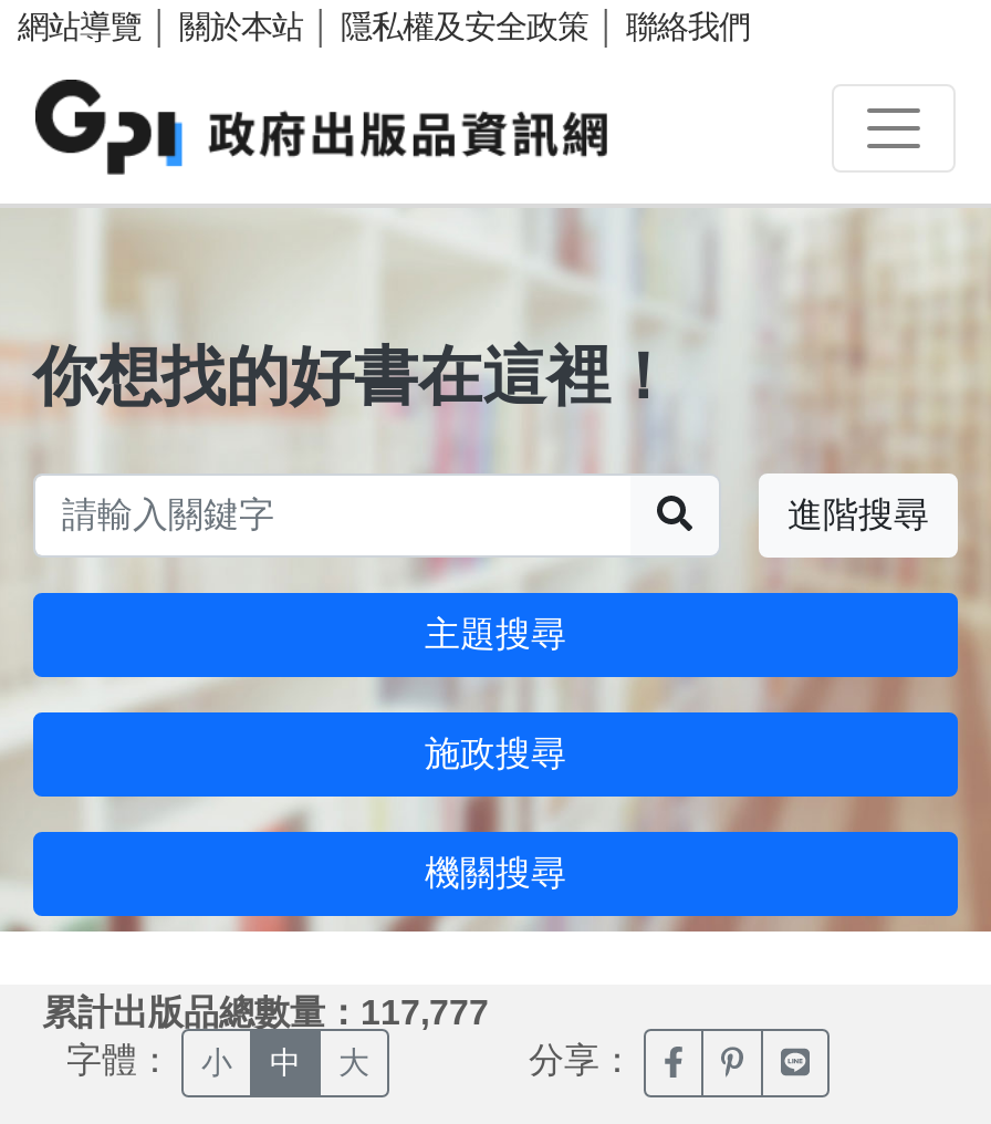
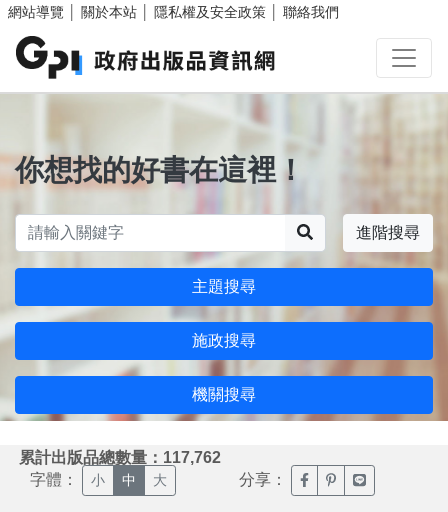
- 累計出版品總數量：117,777
+ 累計出版品總數量：117,762
